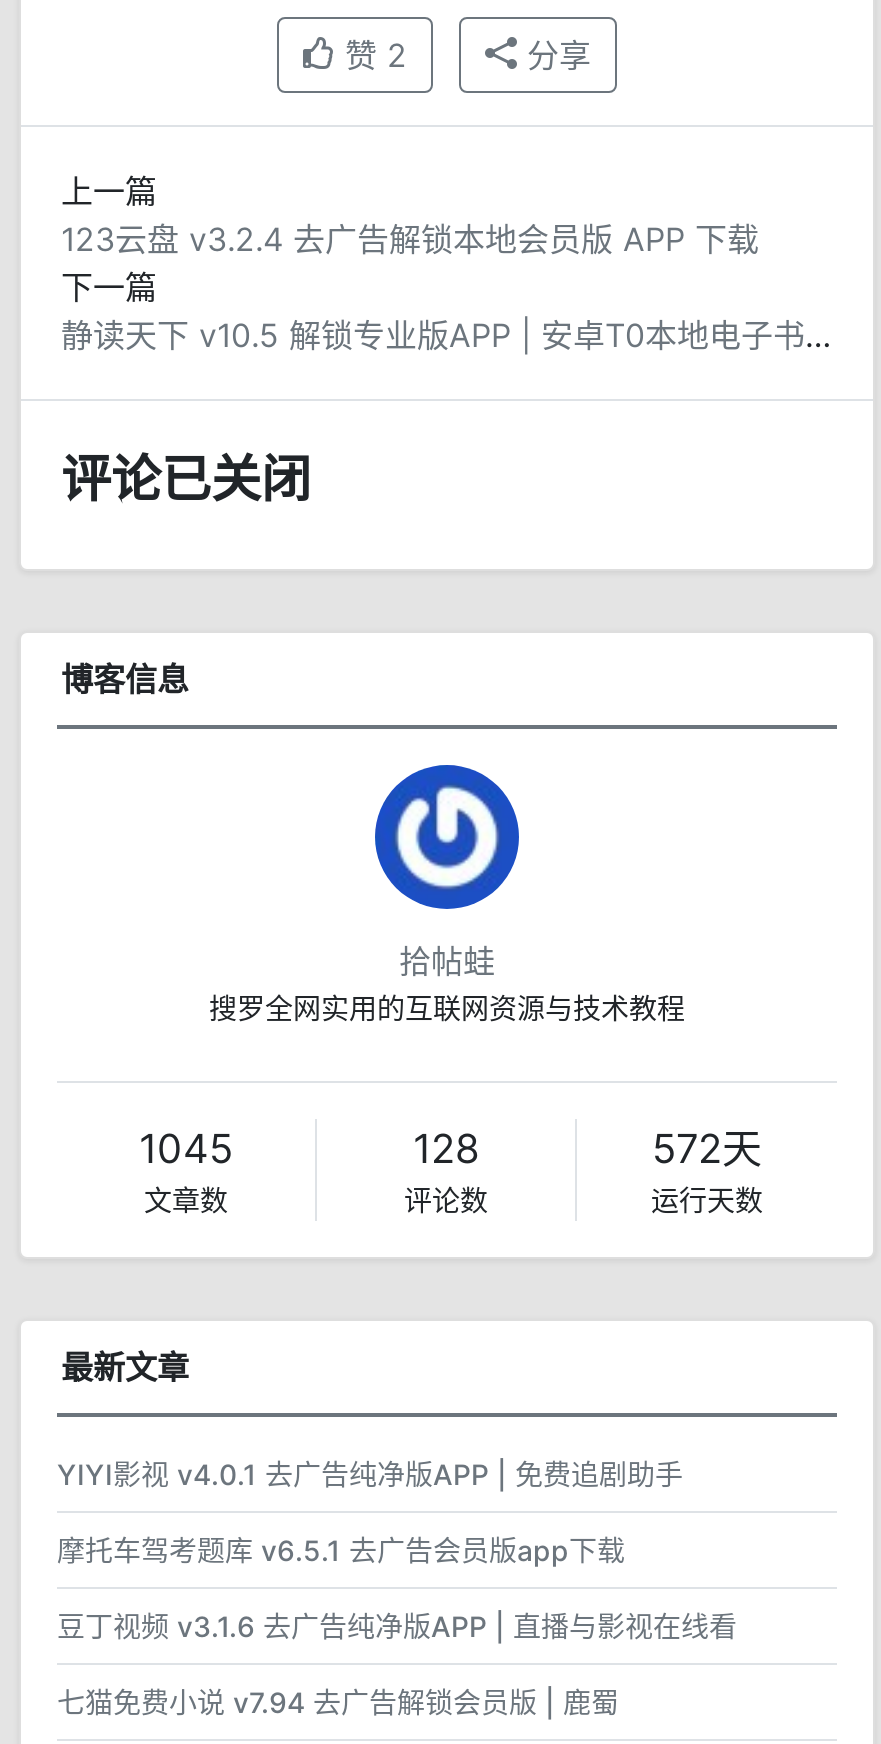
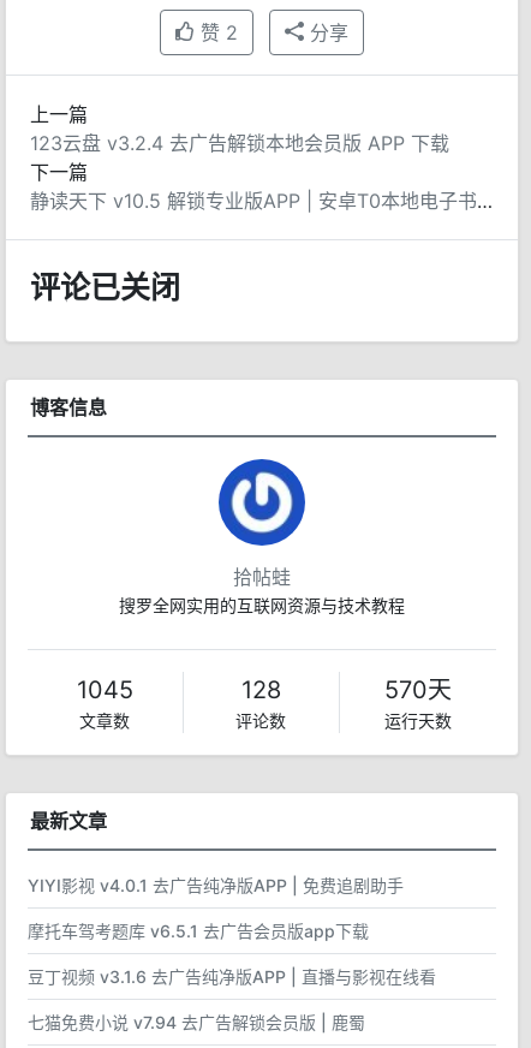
- 572天
+ 570天
